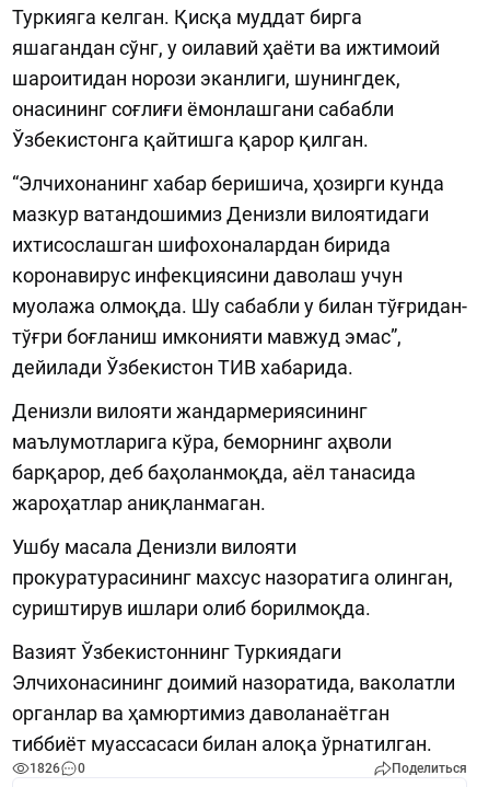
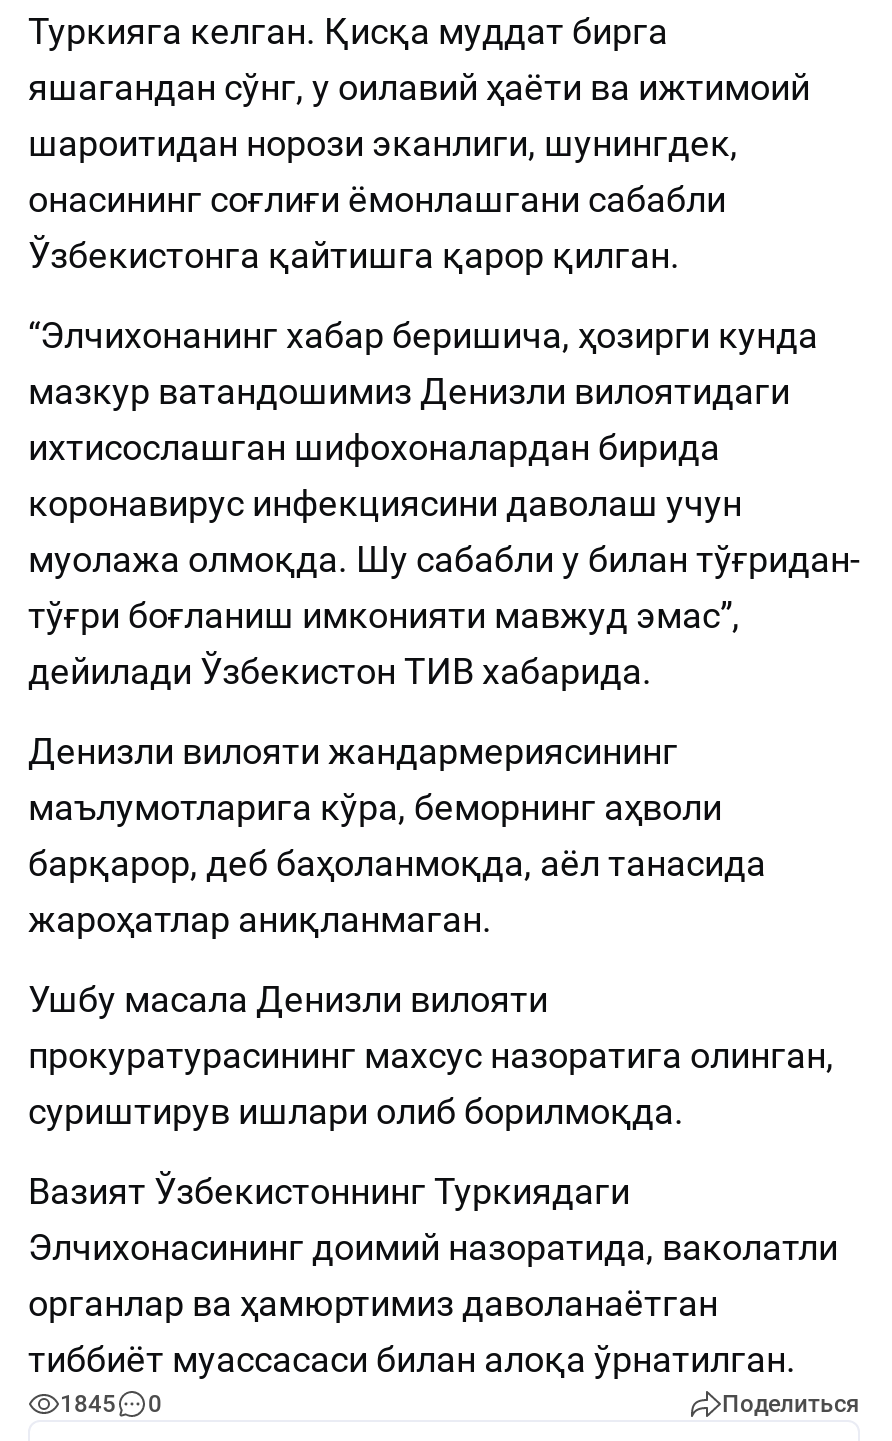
- 1826 0
+ 1845 0
